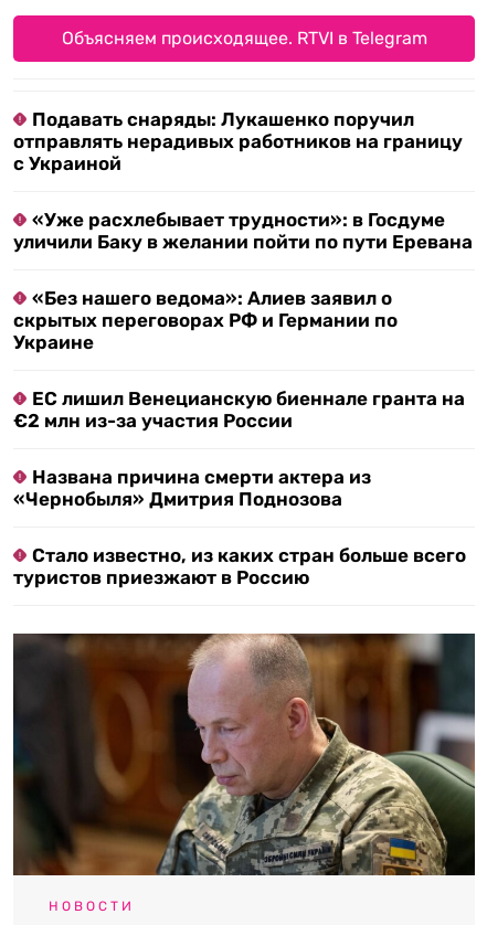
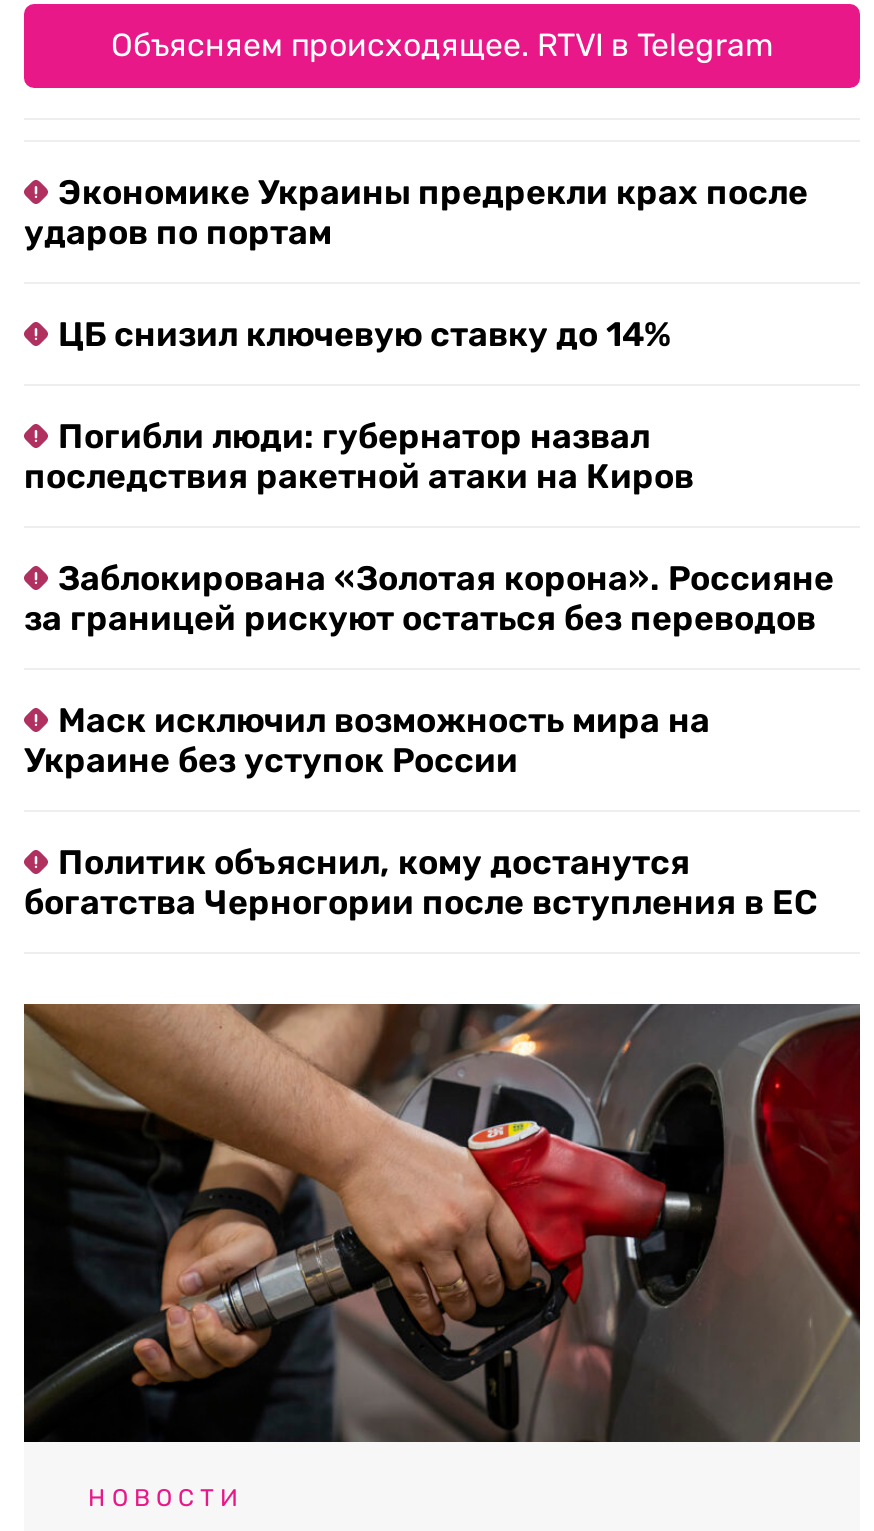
- Подавать снаряды: Лукашенко поручил
- отправлять нерадивых работников на границу
- с Украиной
+ Экономике Украины предрекли крах после
+ ударов по портам

- «Уже расхлебывает трудности»: в Госдуме
- уличили Баку в желании пойти по пути Еревана
+ ЦБ снизил ключевую ставку до 14%

- «Без нашего ведома»: Алиев заявил о
- скрытых переговорах РФ и Германии по
- Украине
+ Погибли люди: губернатор назвал
+ последствия ракетной атаки на Киров

- ЕС лишил Венецианскую биеннале гранта на
- €2 млн из-за участия России
+ Заблокирована «Золотая корона». Россияне
+ за границей рискуют остаться без переводов

- Названа причина смерти актера из
- «Чернобыля» Дмитрия Поднозова
+ Маск исключил возможность мира на
+ Украине без уступок России

- Стало известно, из каких стран больше всего
- туристов приезжают в Россию
+ Политик объяснил, кому достанутся
+ богатства Черногории после вступления в ЕС

- [image]
+ [image]
